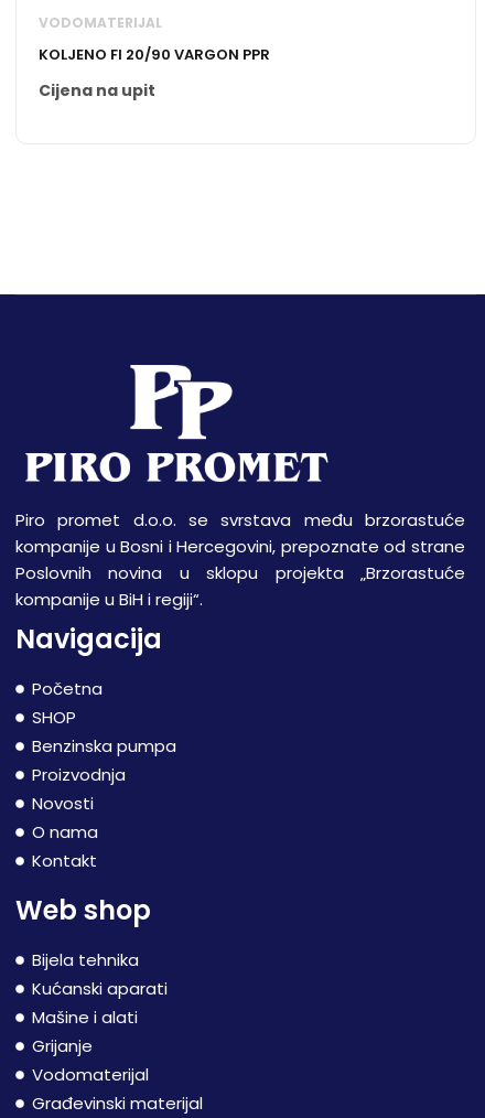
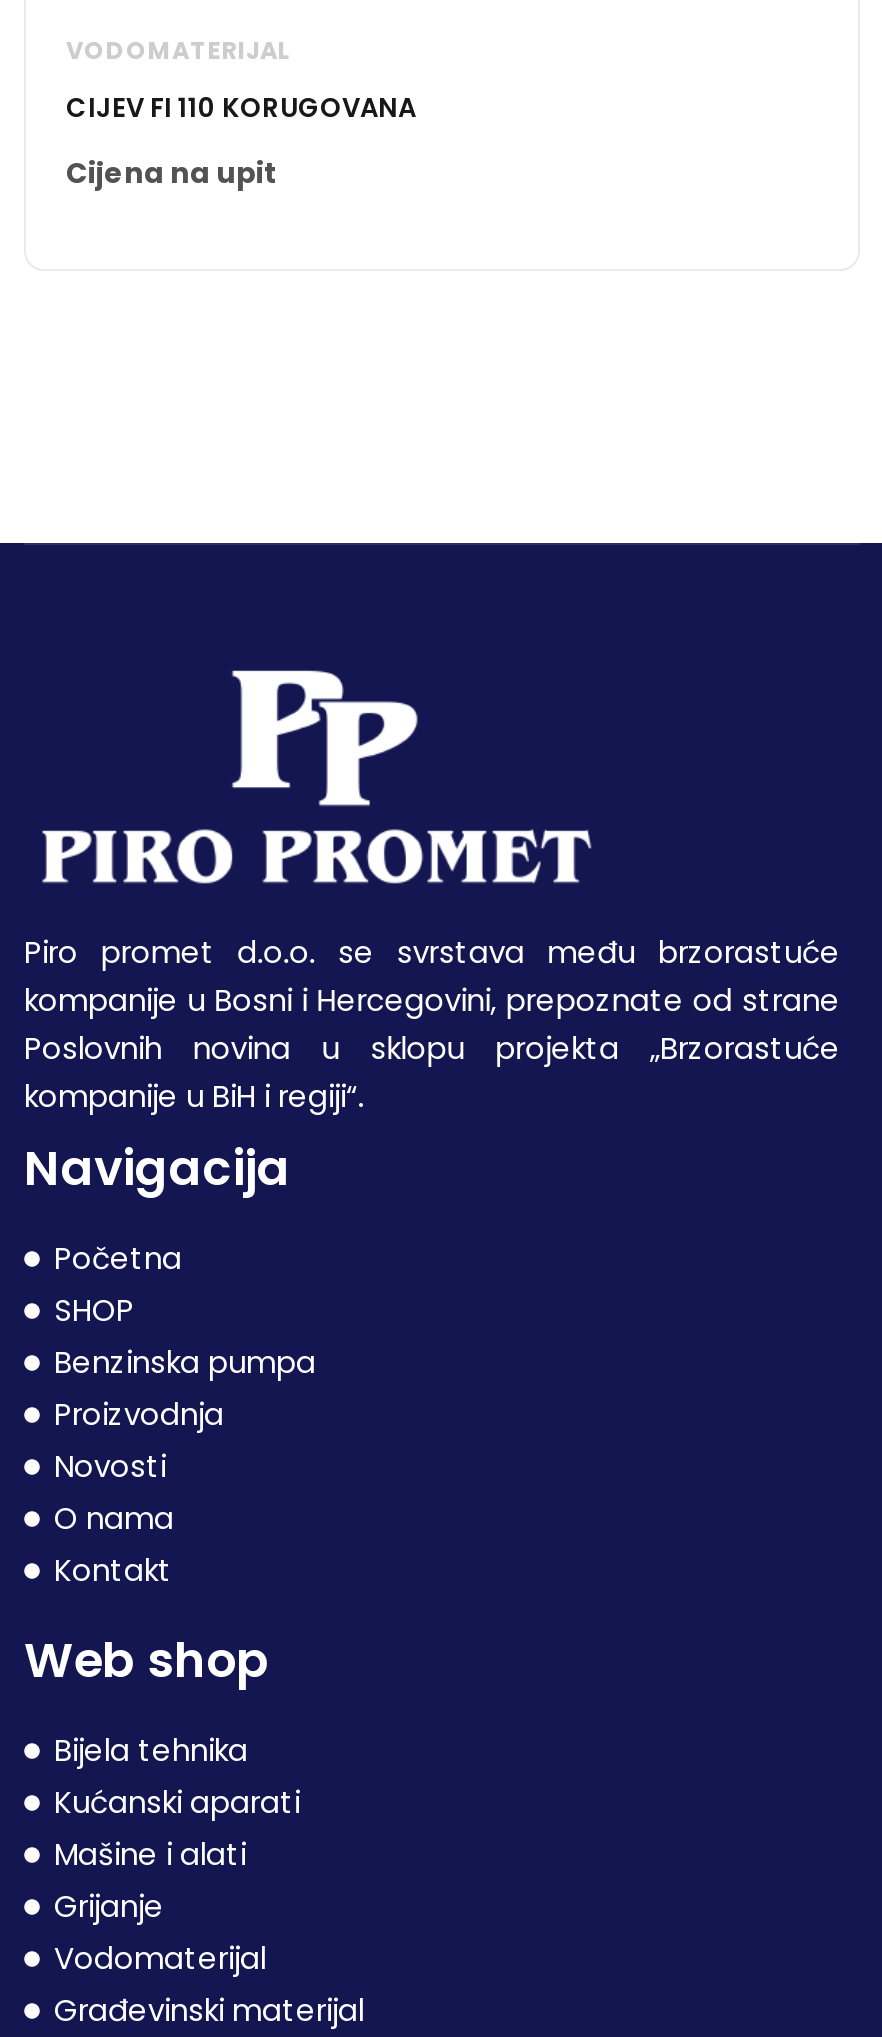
- KOLJENO FI 20/90 VARGON PPR
+ CIJEV FI 110 KORUGOVANA
